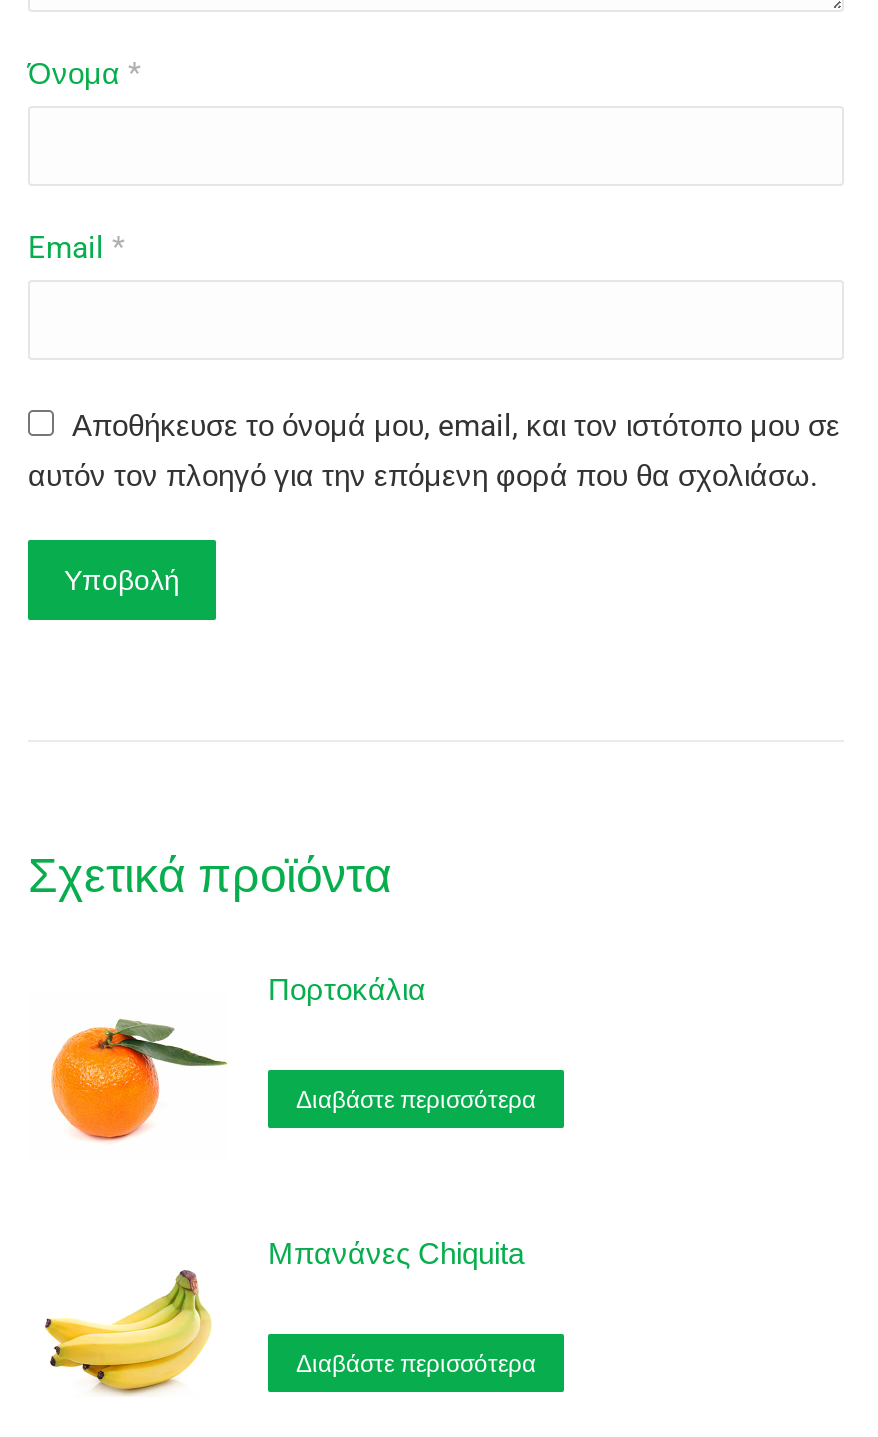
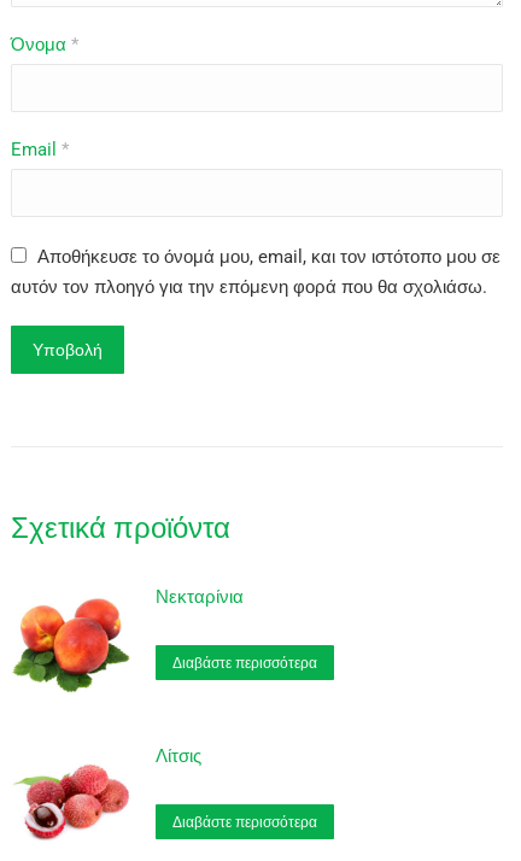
- [image]
- Πορτοκάλια
+ [image]
+ Νεκταρίνια

- [image]
- Μπανάνες Chiquita
+ [image]
+ Λίτσις
